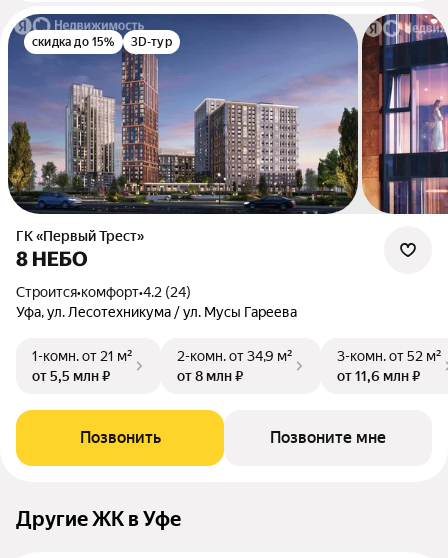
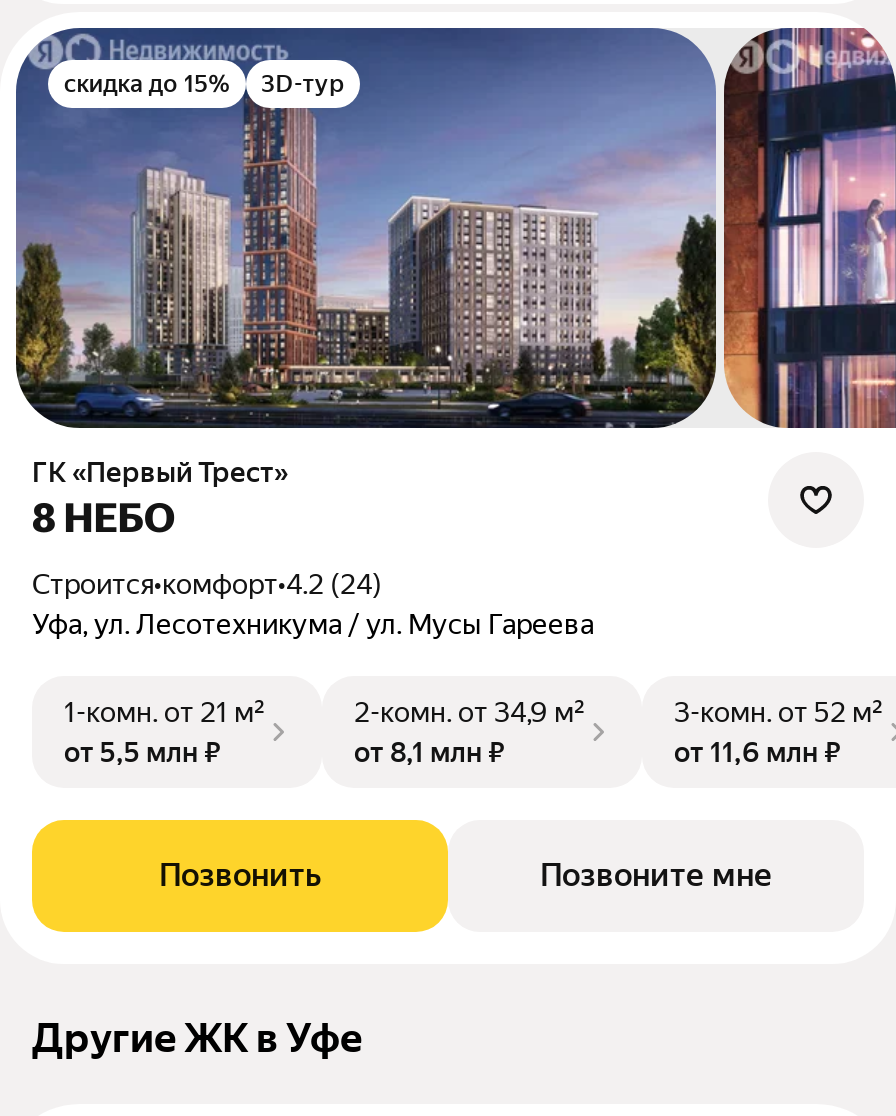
- от 8 млн ₽
+ от 8,1 млн ₽
